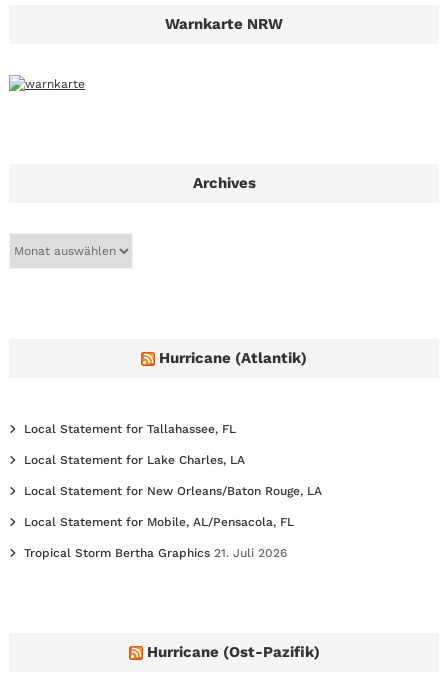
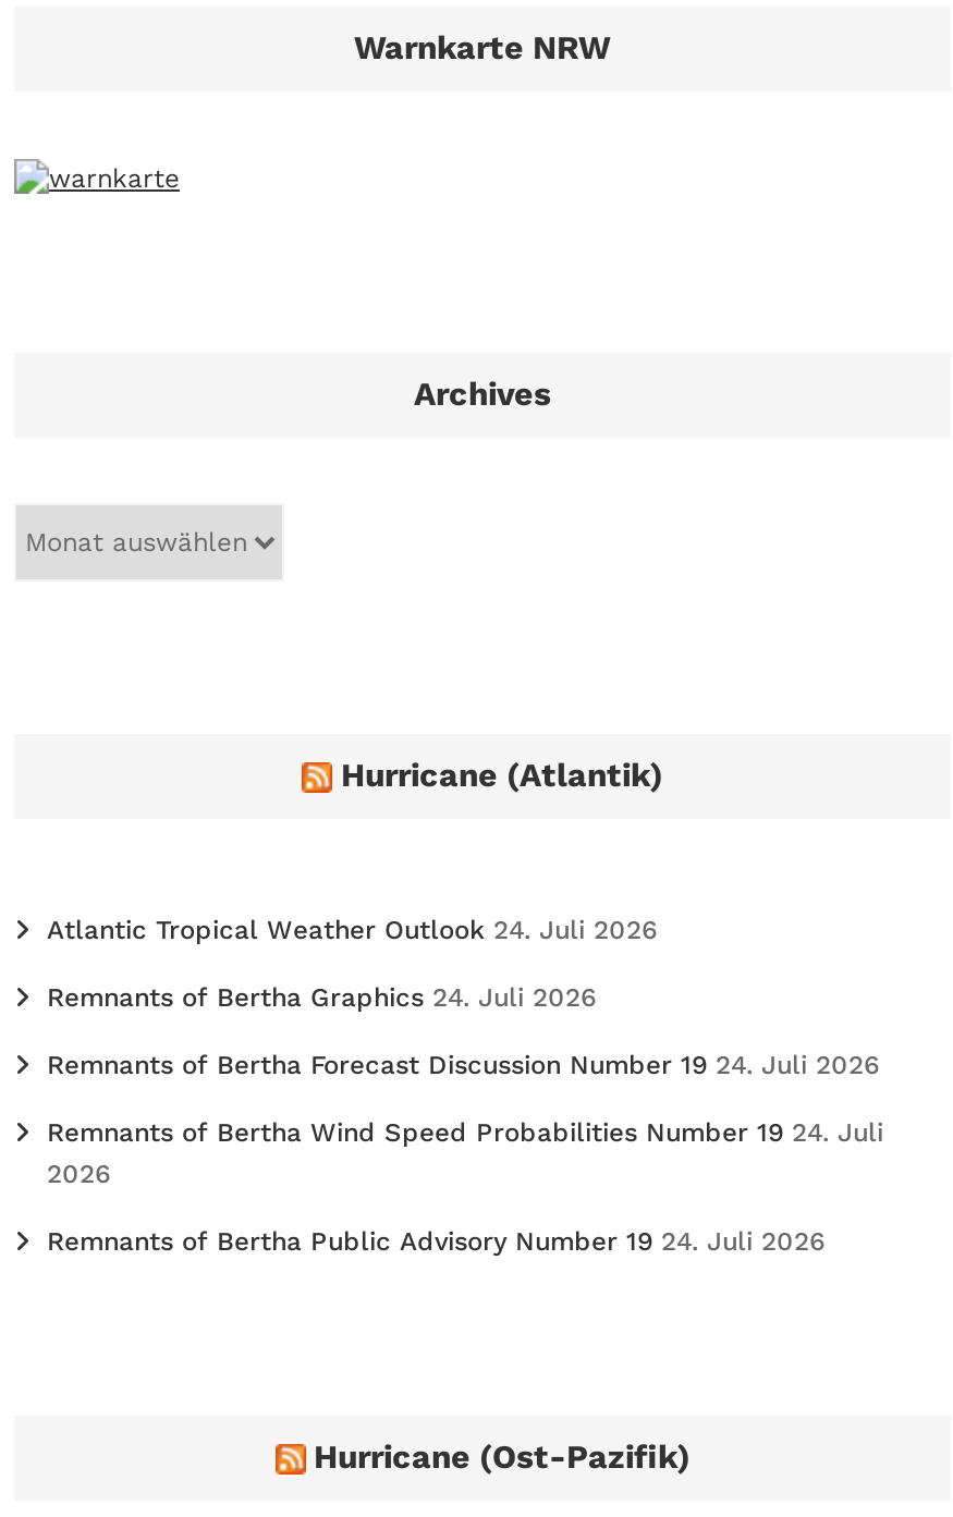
- Local Statement for Tallahassee, FL
+ Atlantic Tropical Weather Outlook 24. Juli 2026

- Local Statement for Lake Charles, LA
+ Remnants of Bertha Graphics 24. Juli 2026

- Local Statement for New Orleans/Baton Rouge, LA
+ Remnants of Bertha Forecast Discussion Number 19 24. Juli 2026

- Local Statement for Mobile, AL/Pensacola, FL
+ Remnants of Bertha Wind Speed Probabilities Number 19 24. Juli
+ 2026

- Tropical Storm Bertha Graphics 21. Juli 2026
+ Remnants of Bertha Public Advisory Number 19 24. Juli 2026
